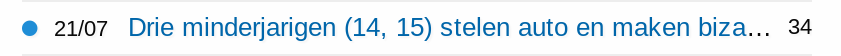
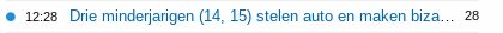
- 21/07
+ 12:28

- 34
+ 28
